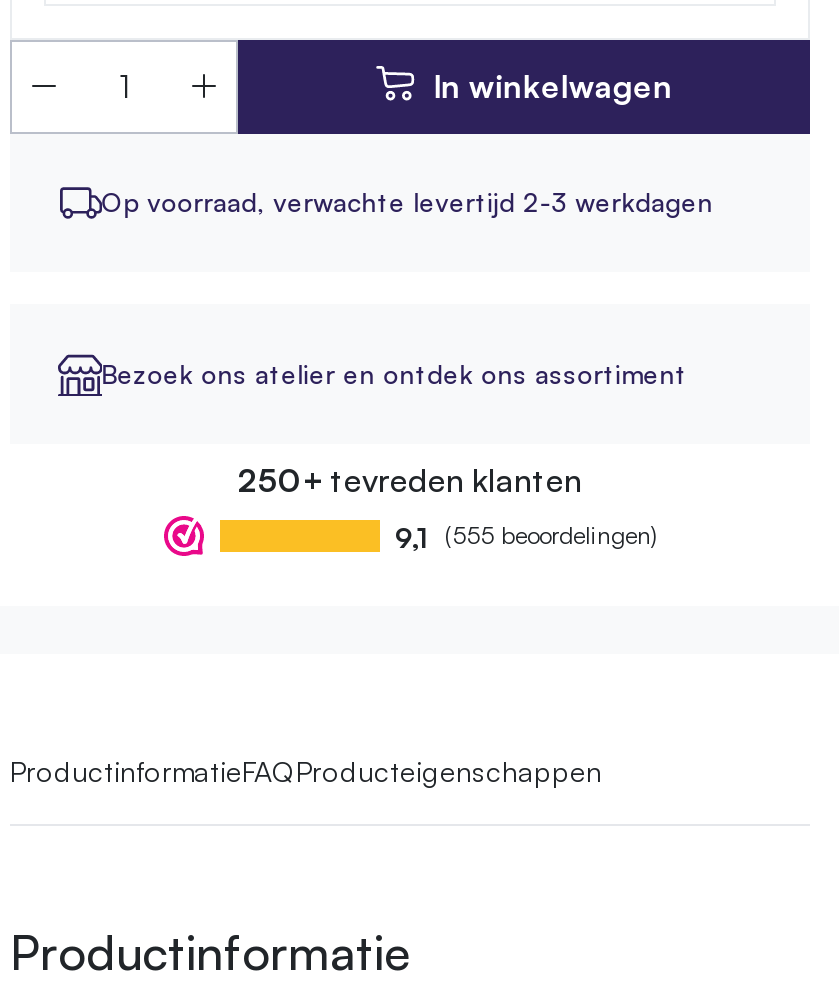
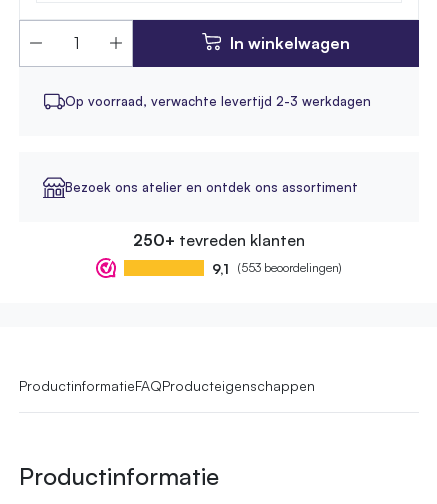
- 9,1 (555 beoordelingen)
+ 9,1 (553 beoordelingen)
